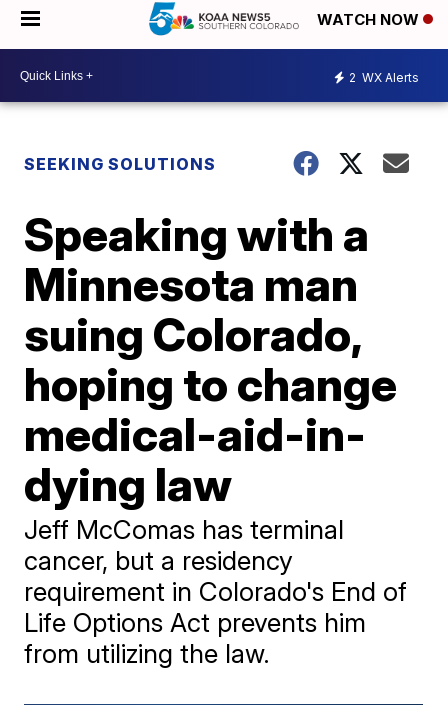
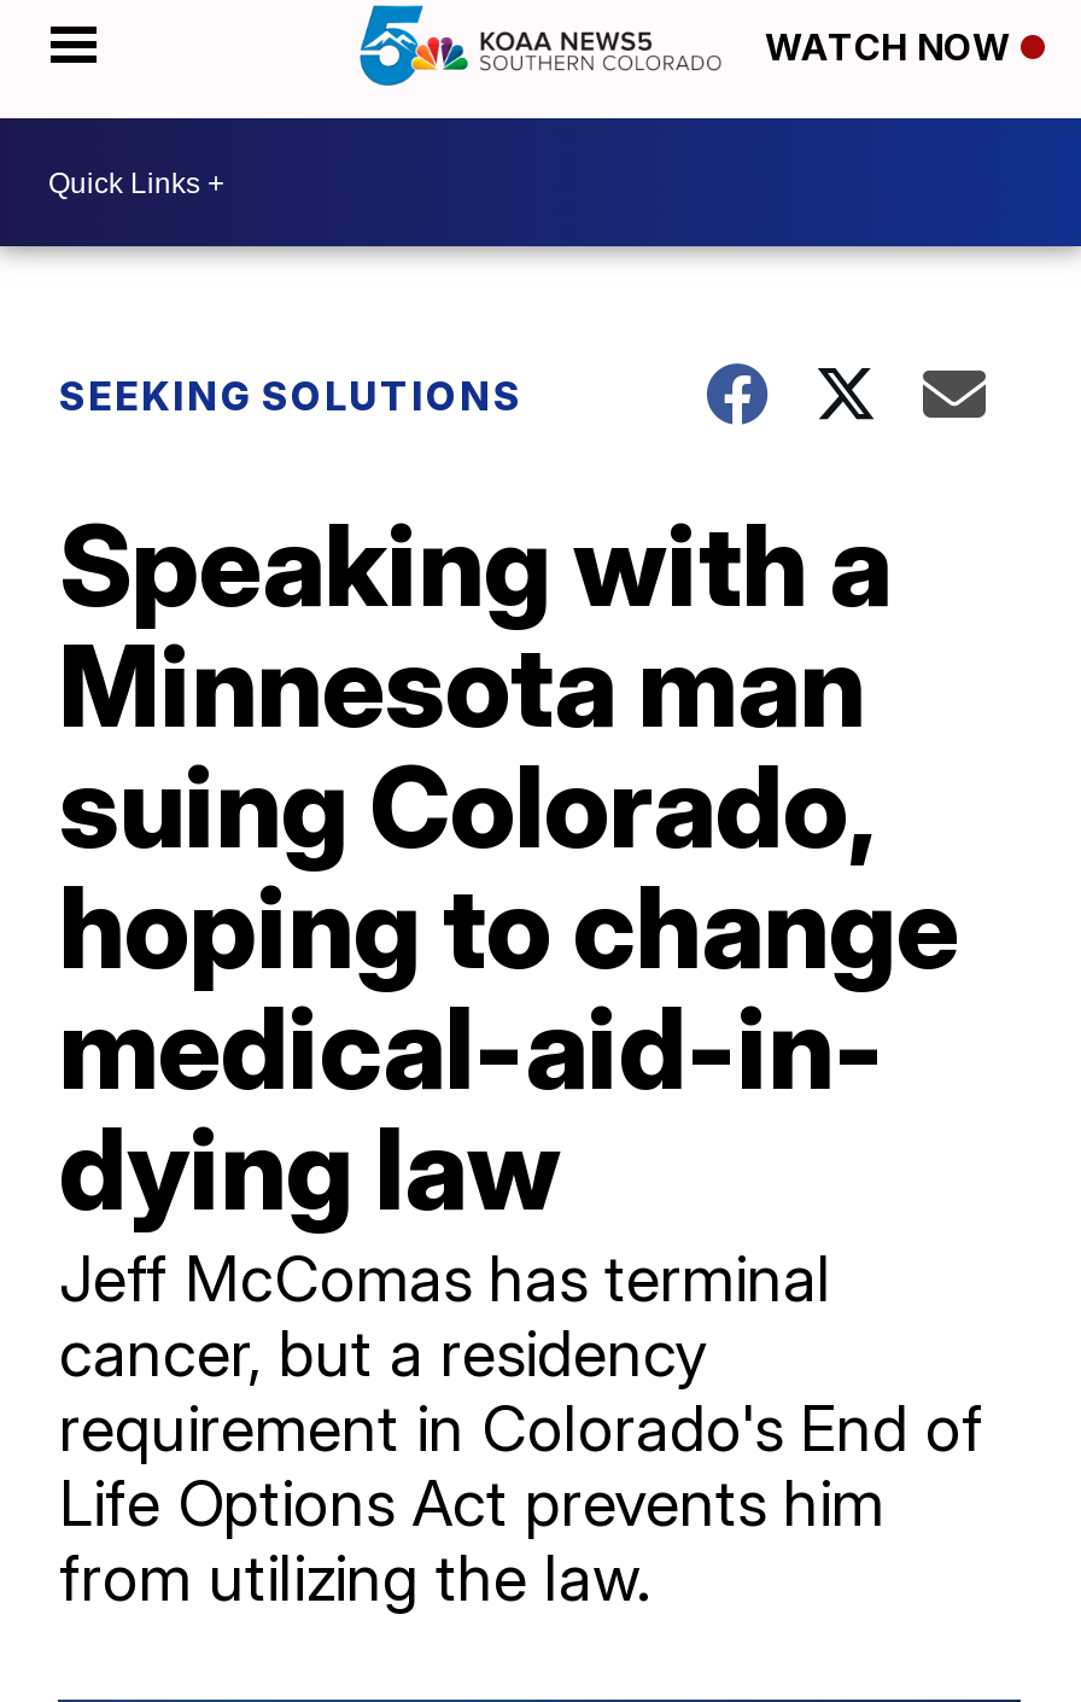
- 2 WX Alerts
